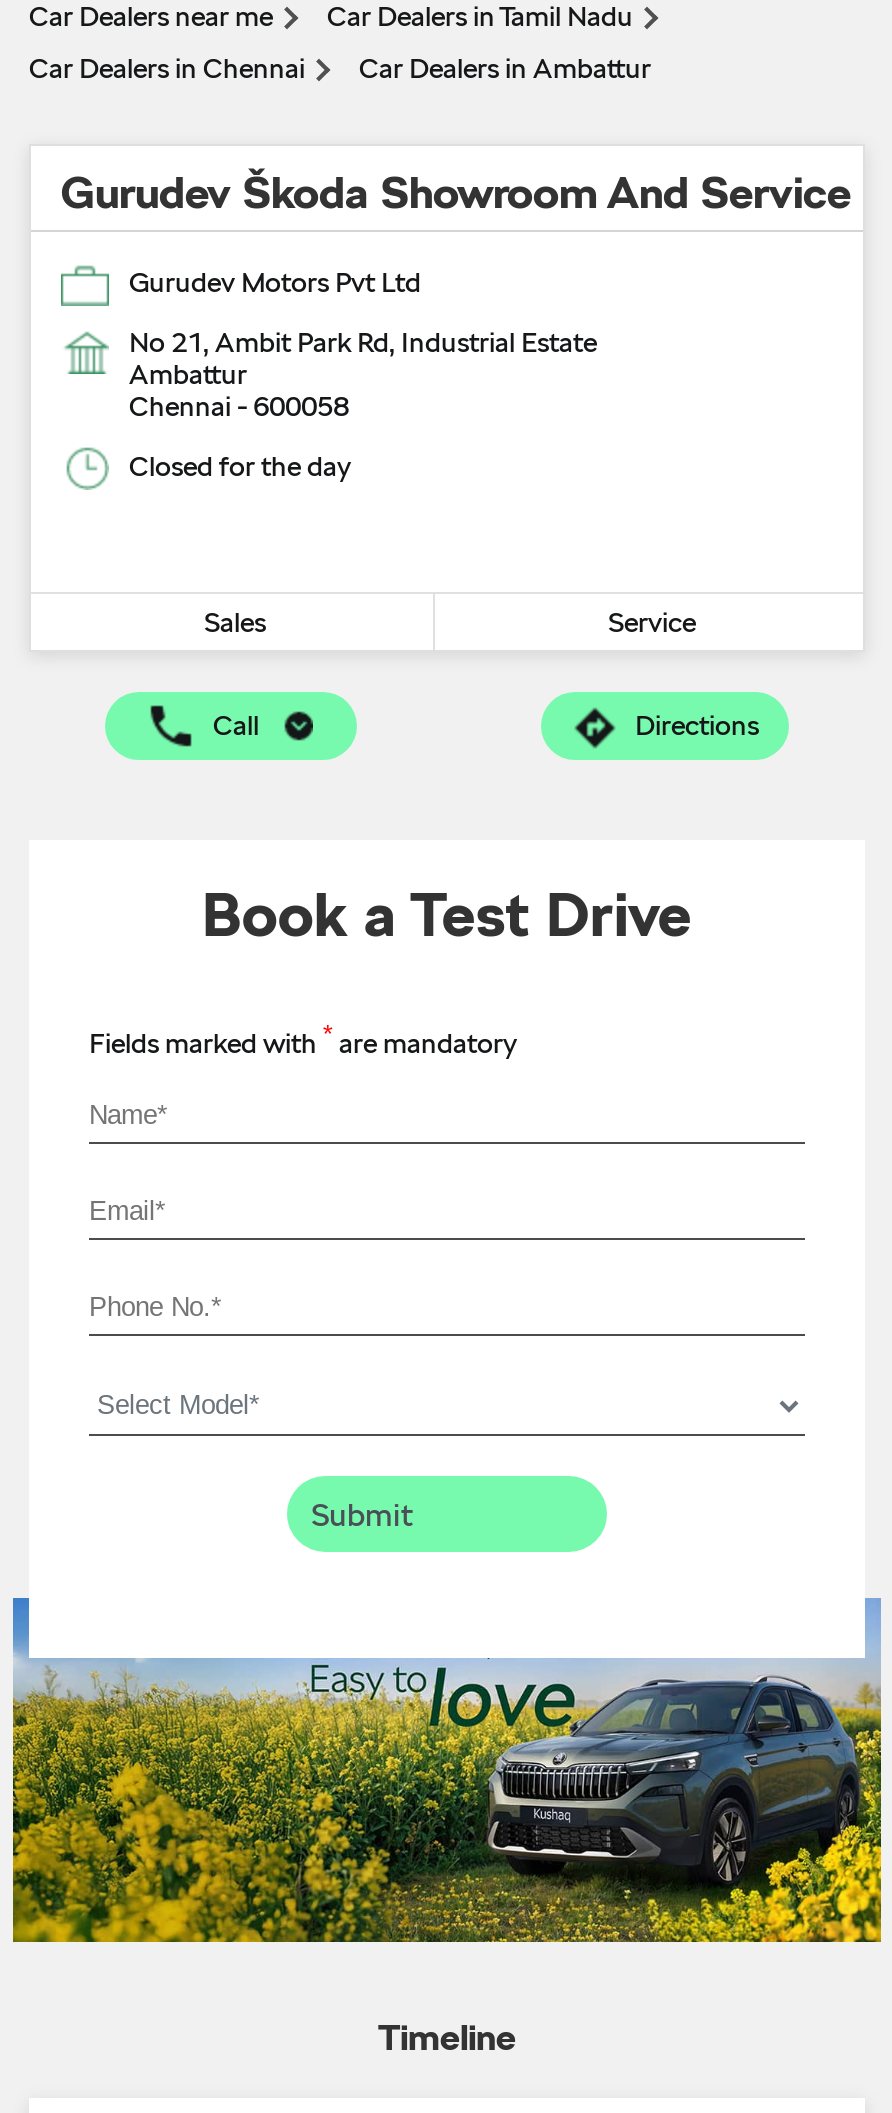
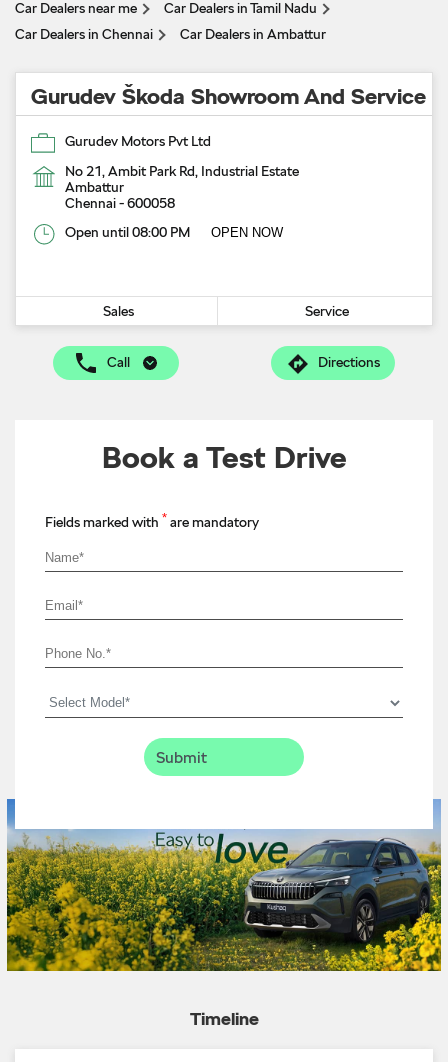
- Closed for the day
+ Open until 08:00 PM
+ OPEN NOW
